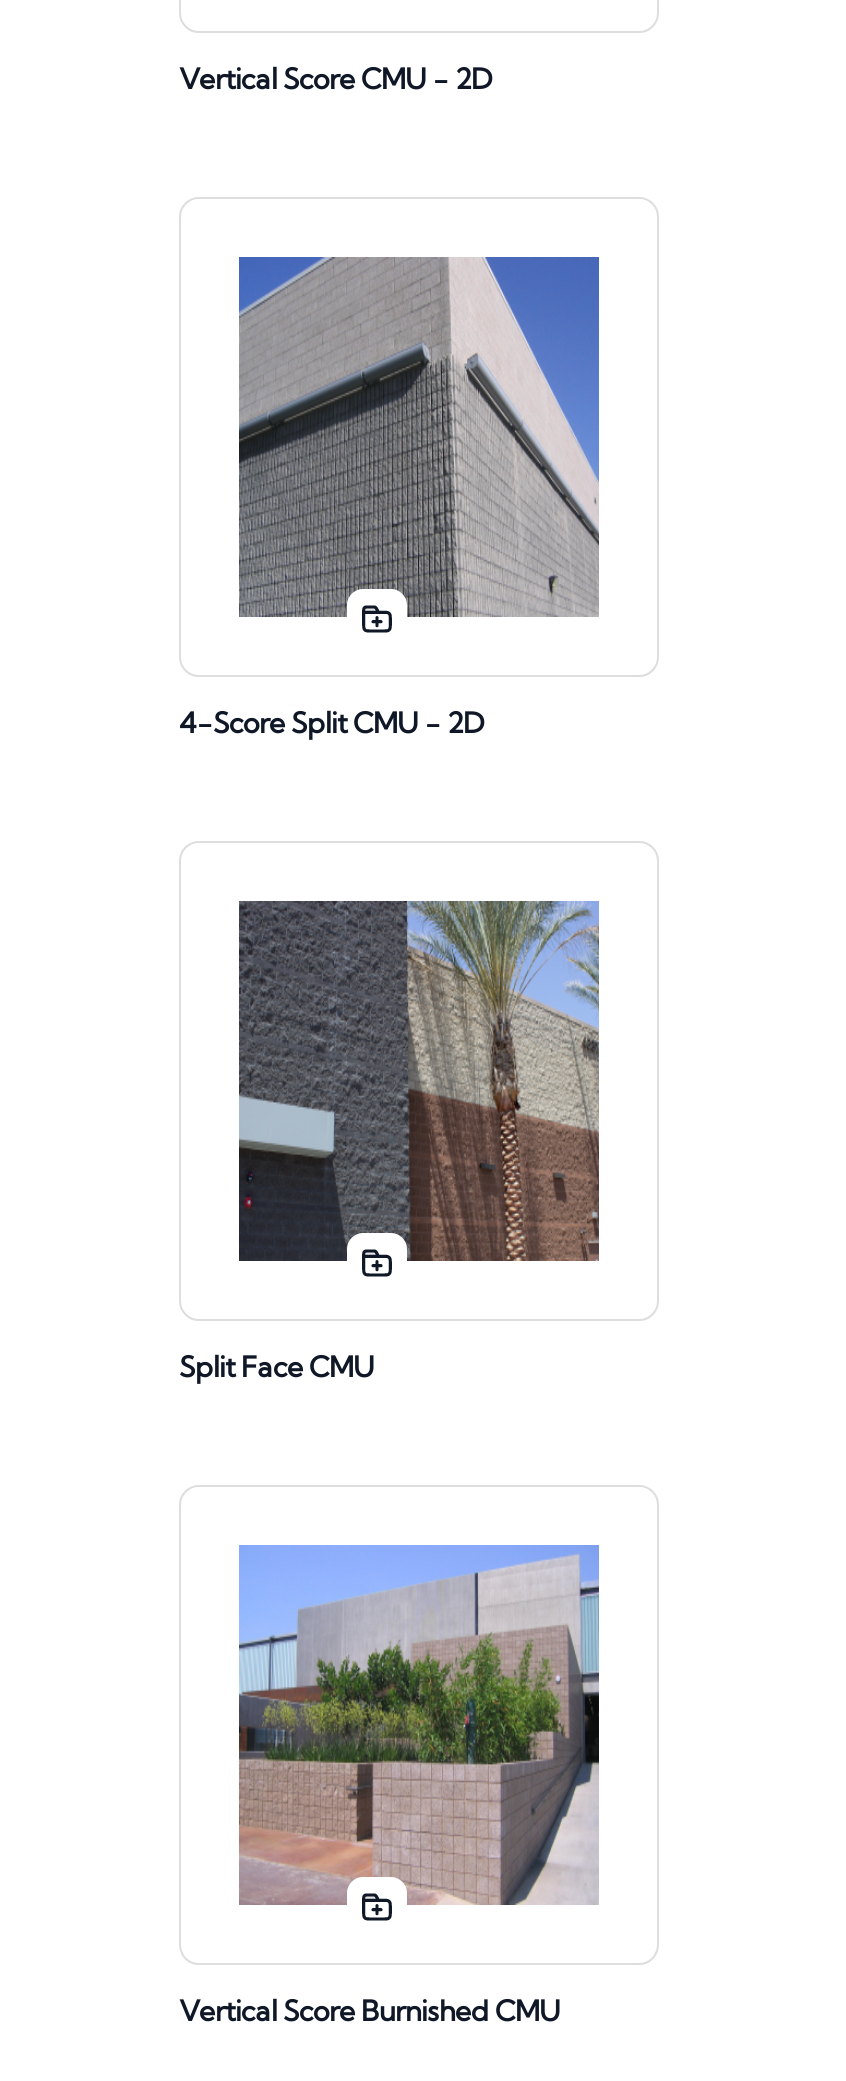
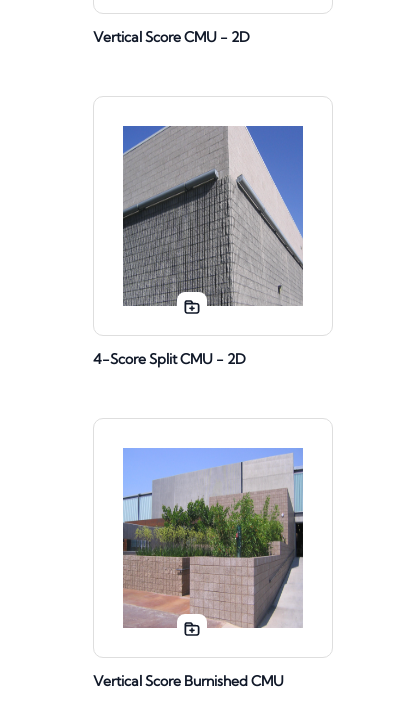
- [image]

- Split Face CMU
